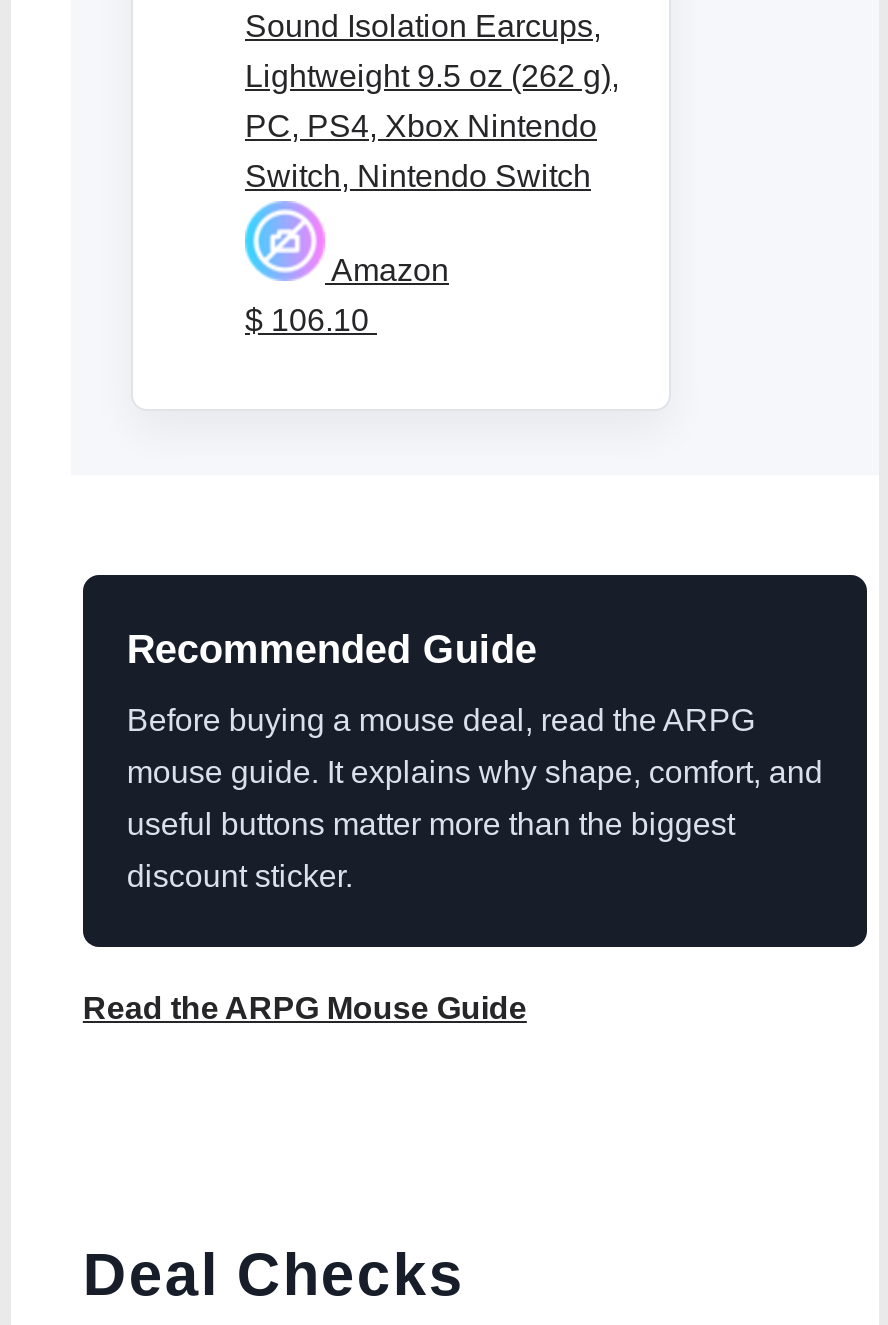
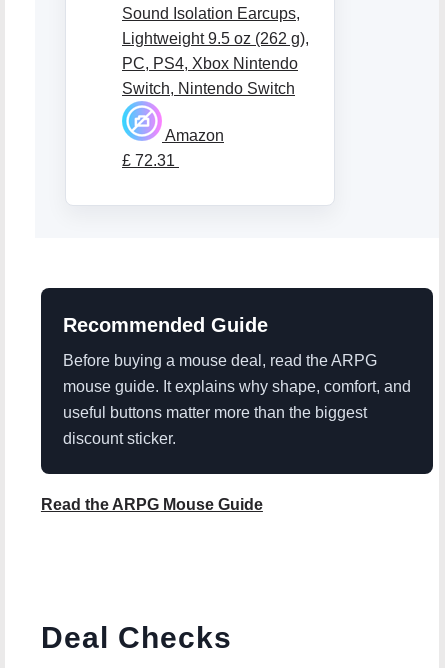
- $ 106.10
+ £ 72.31
